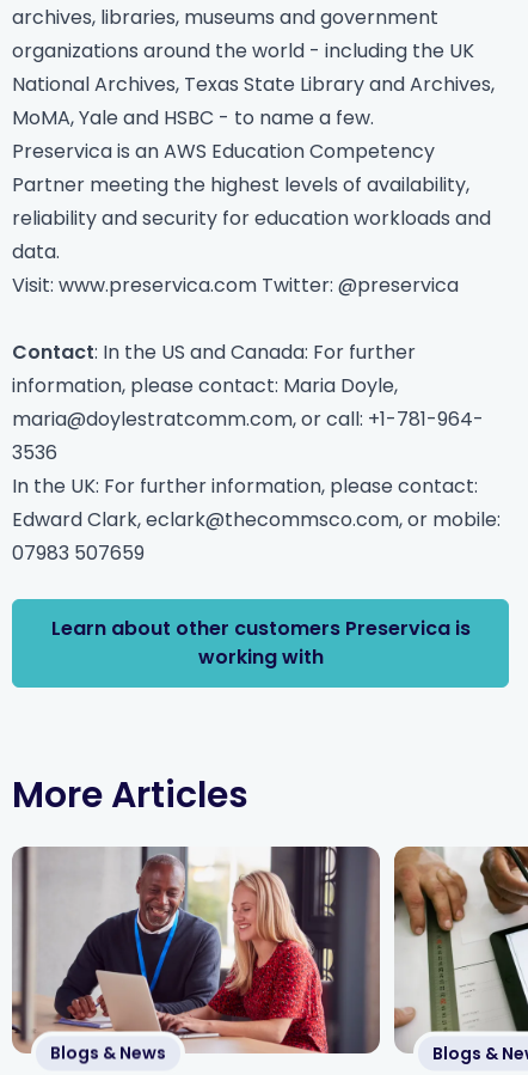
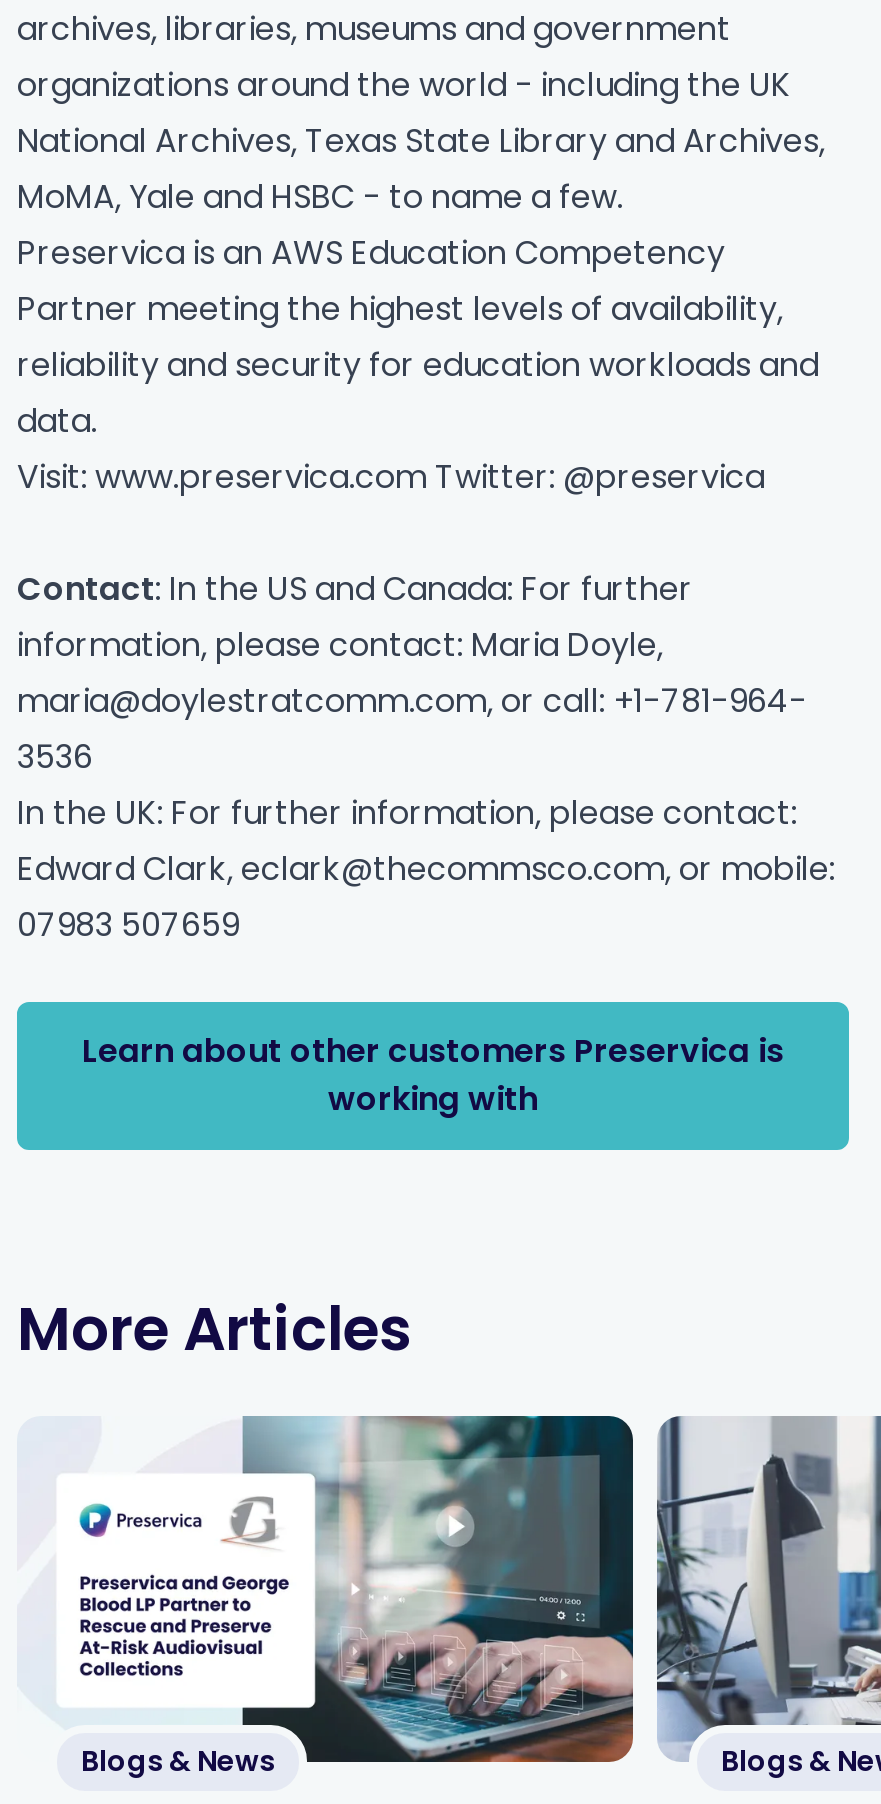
- [image]
+ [image]

- [image]
+ [image]
